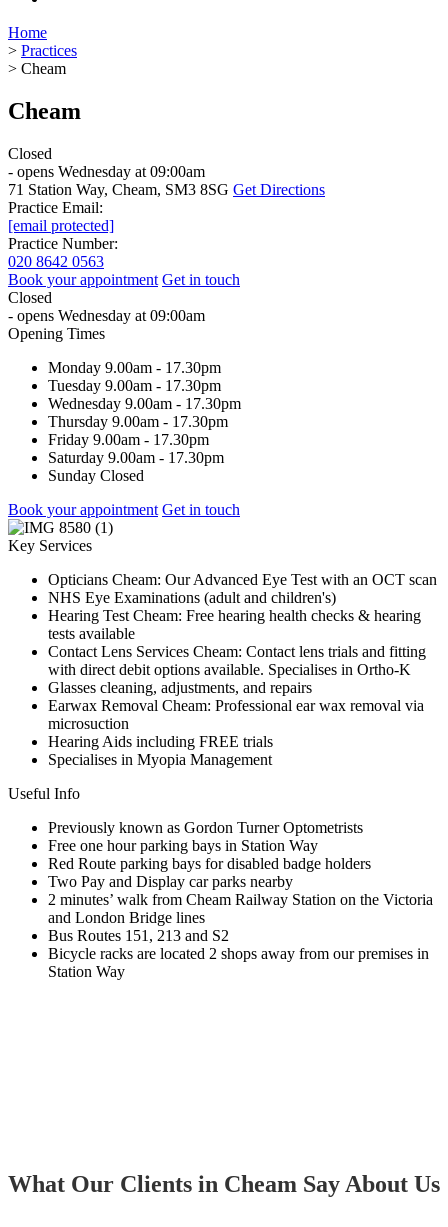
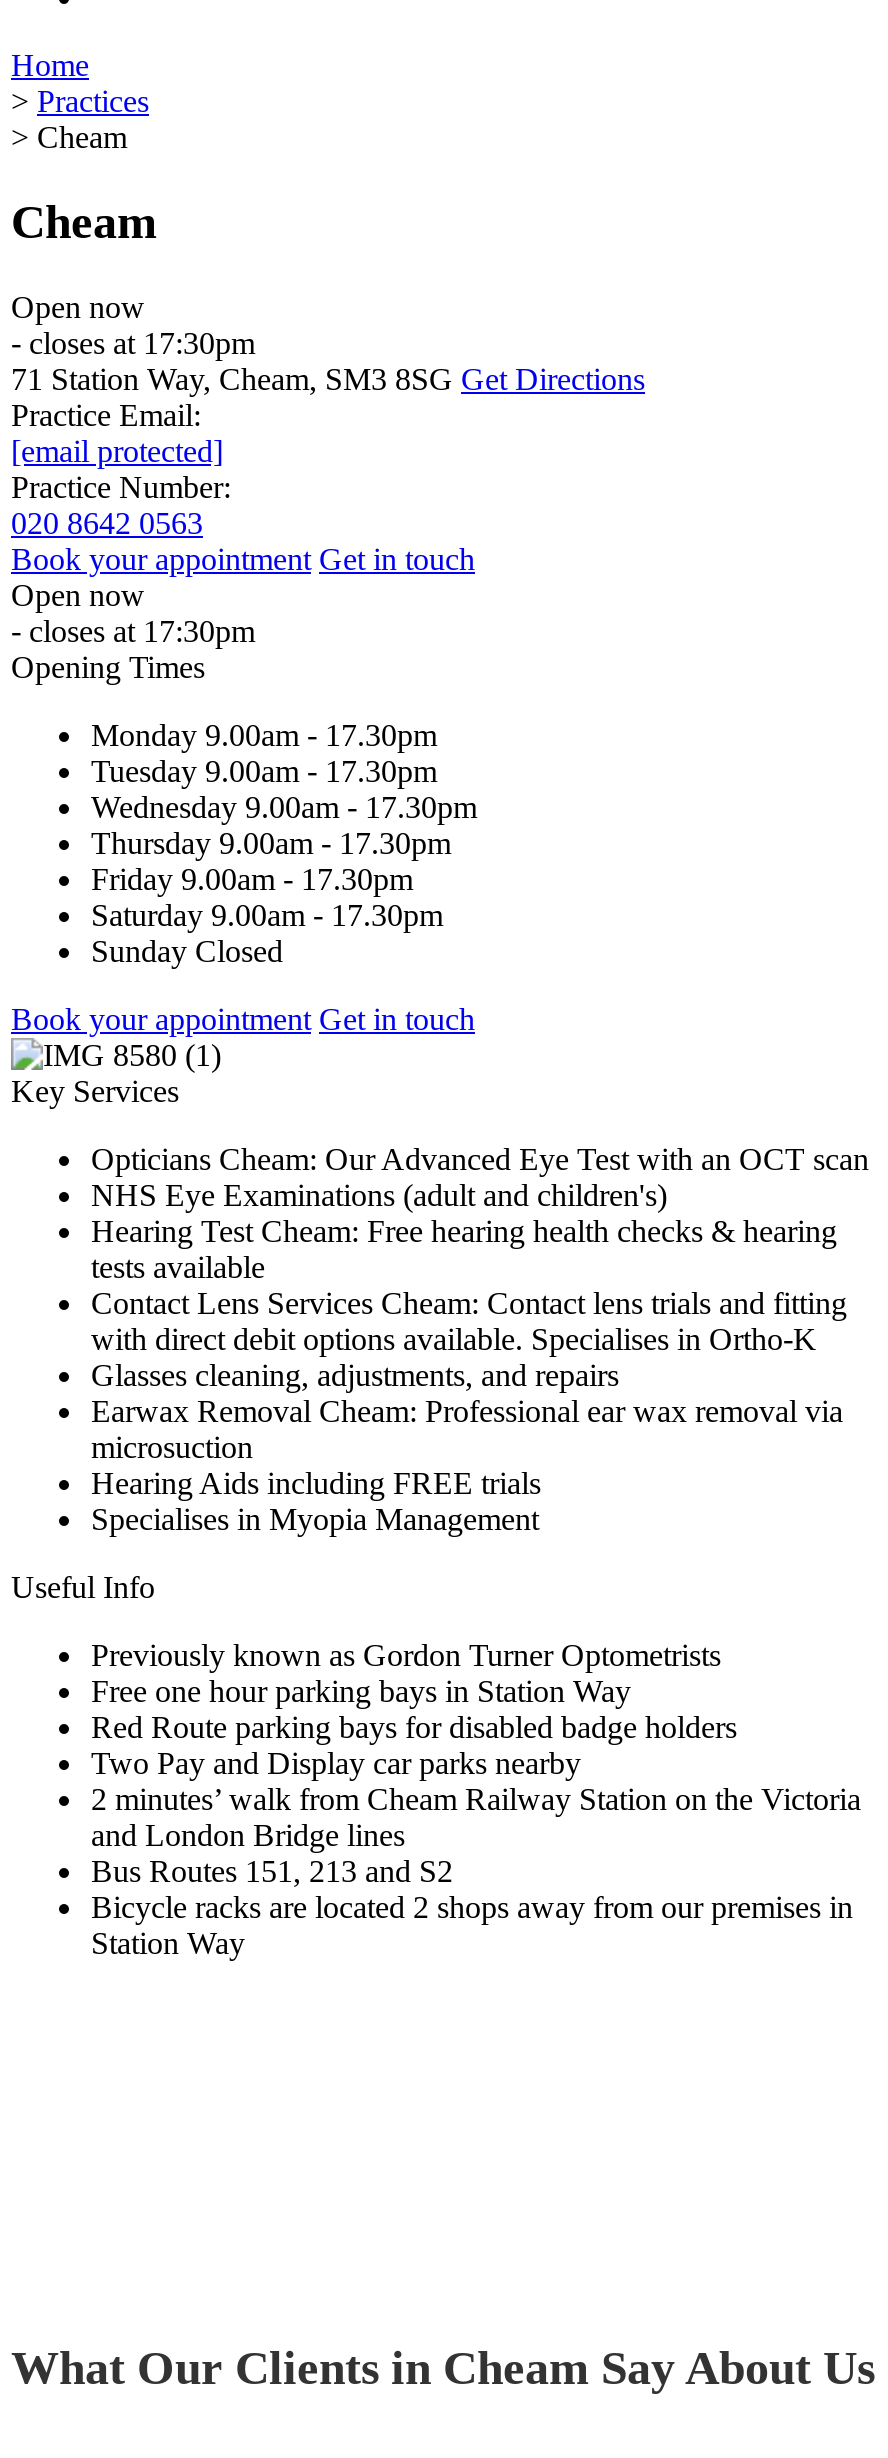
- Closed
- - opens Wednesday at 09:00am
+ Open now
+ - closes at 17:30pm

- Closed
- - opens Wednesday at 09:00am
+ Open now
+ - closes at 17:30pm
